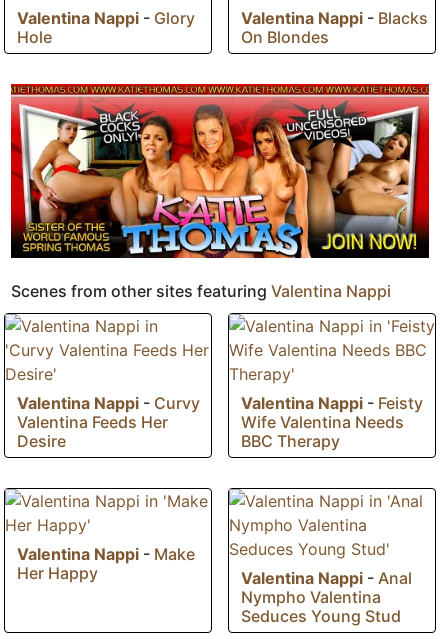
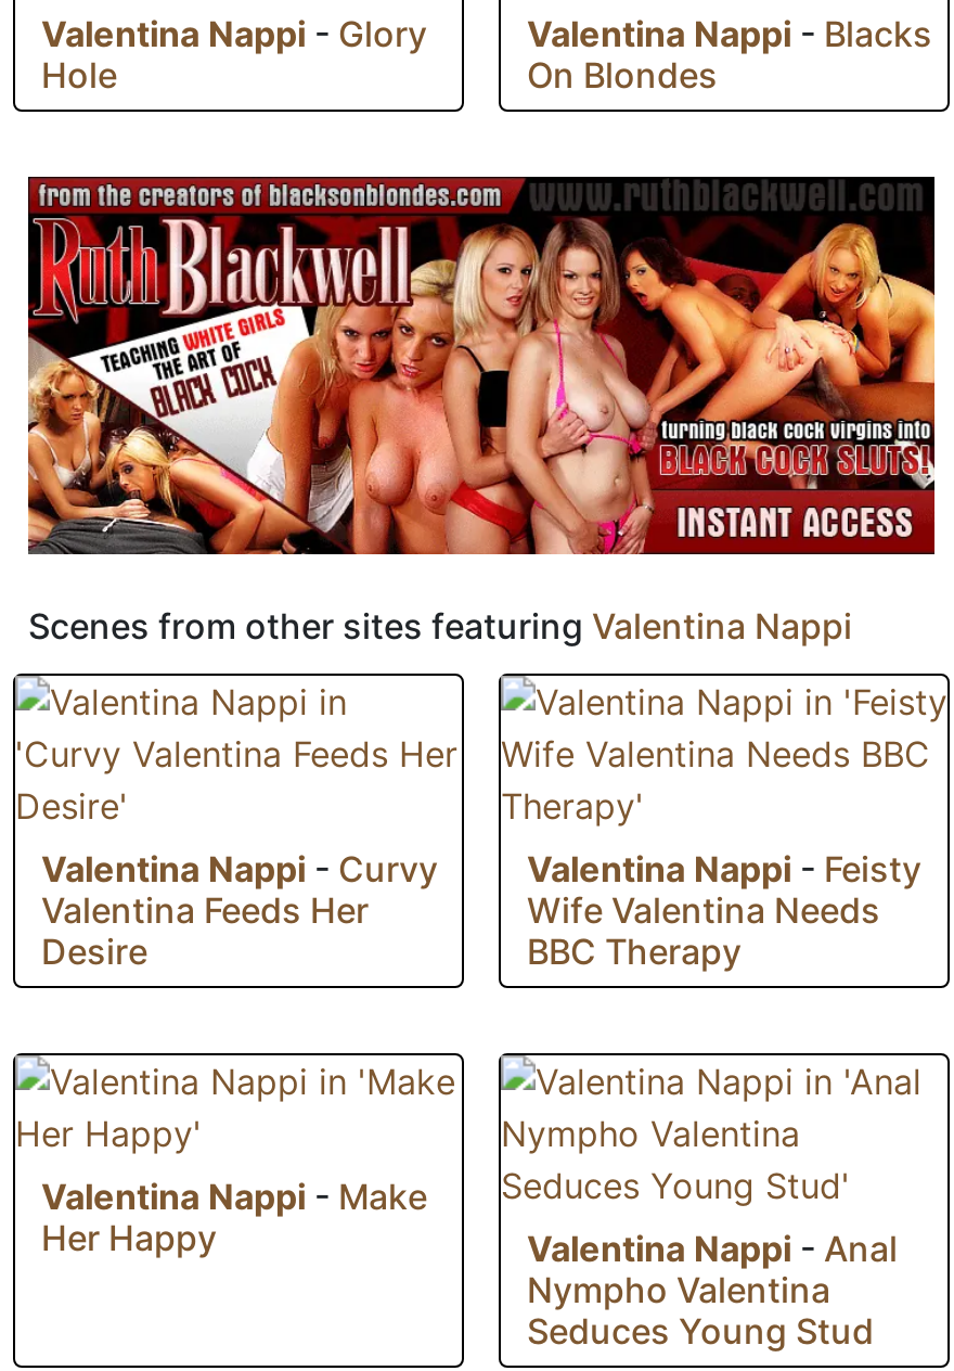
- [image]
+ [image]
